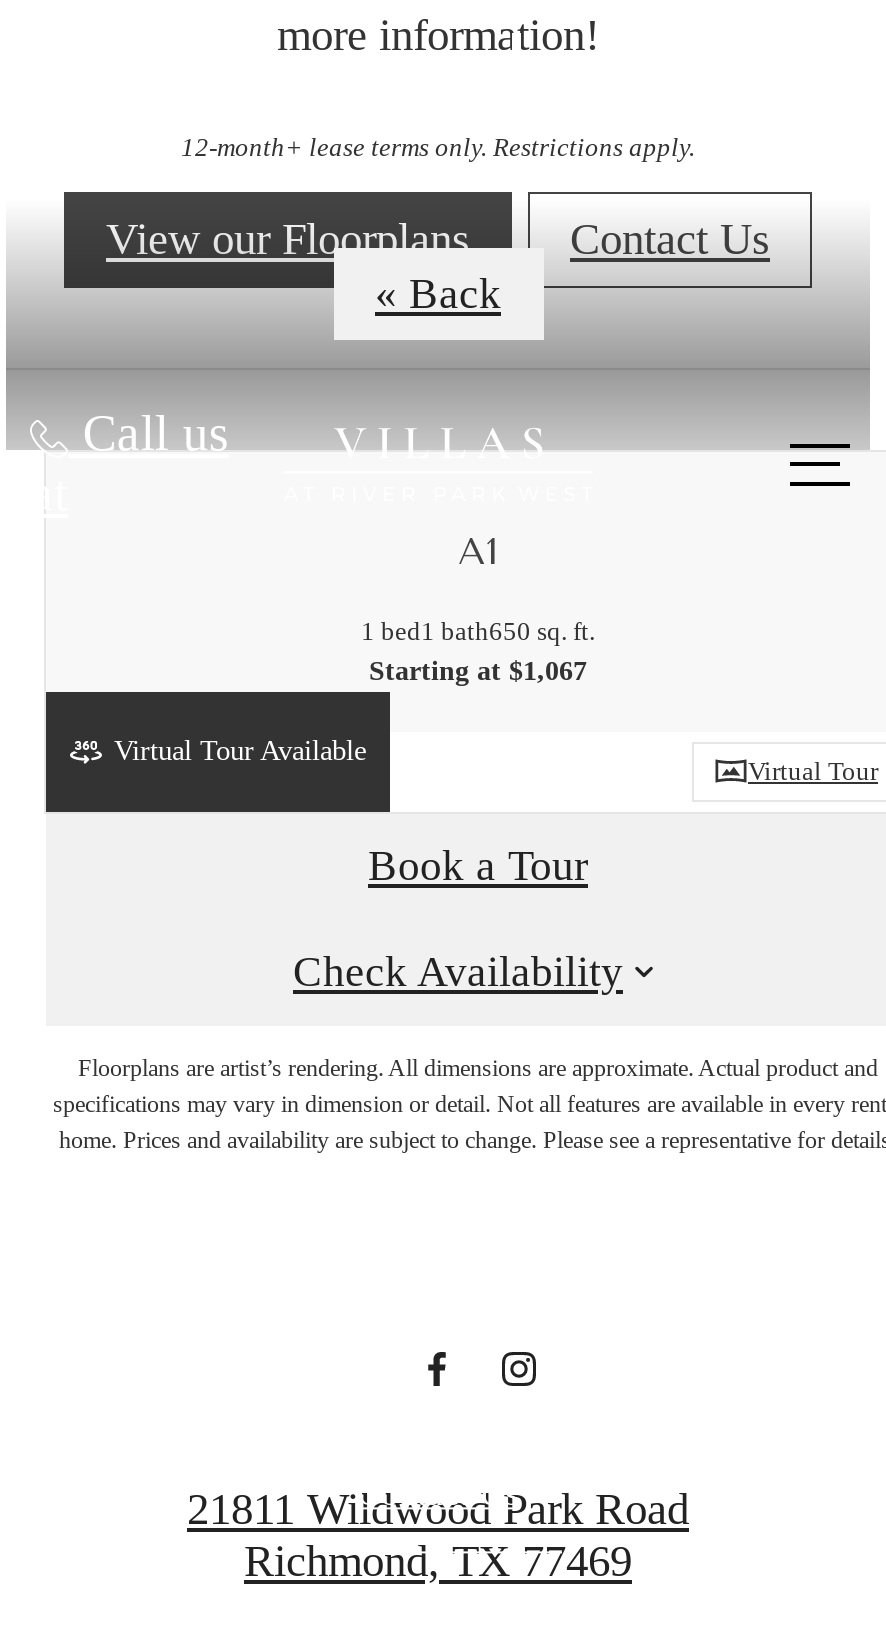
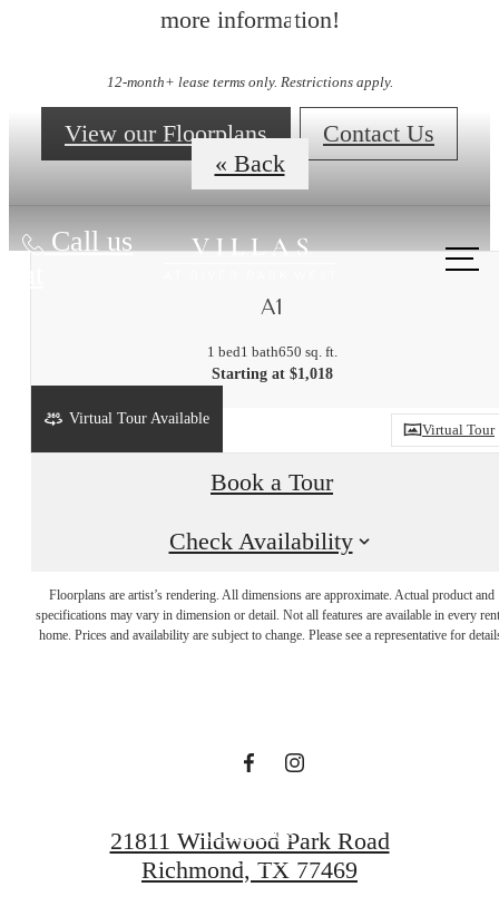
- Starting at $1,067
+ Starting at $1,018
